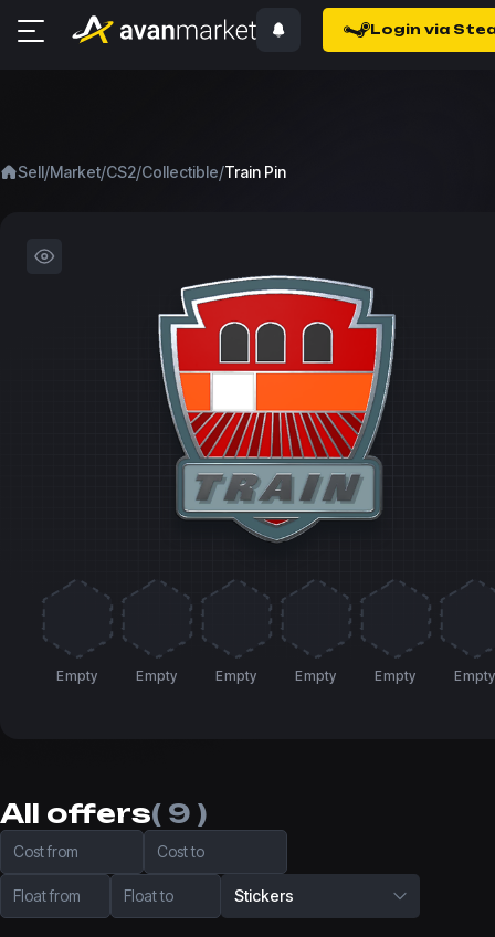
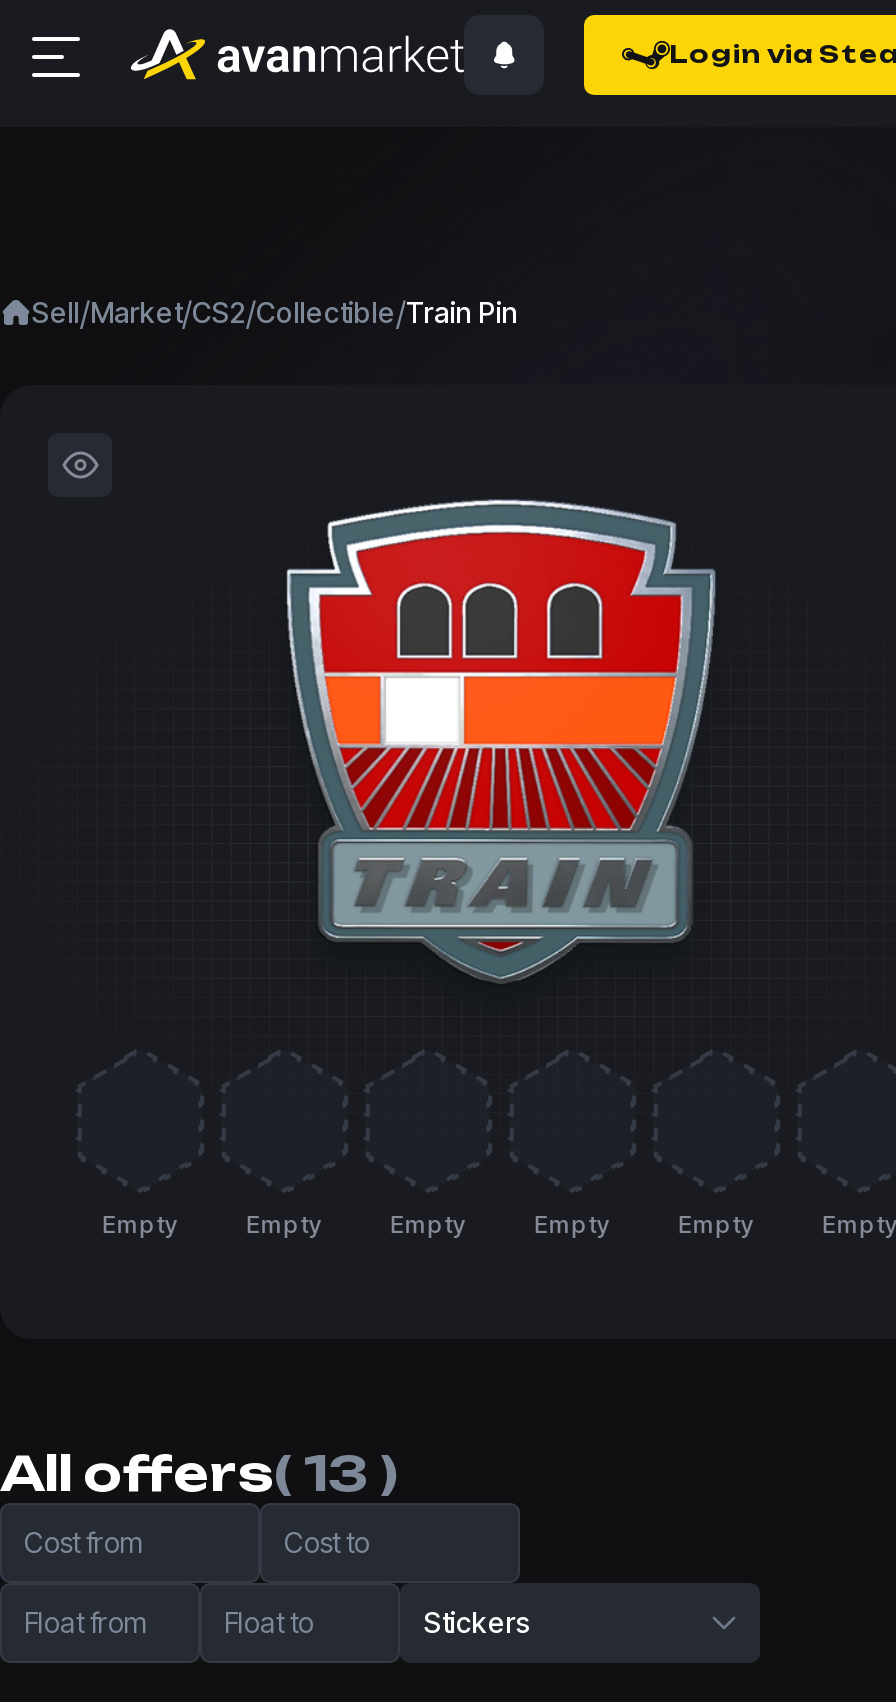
- All offers( 9 )
+ All offers( 13 )
